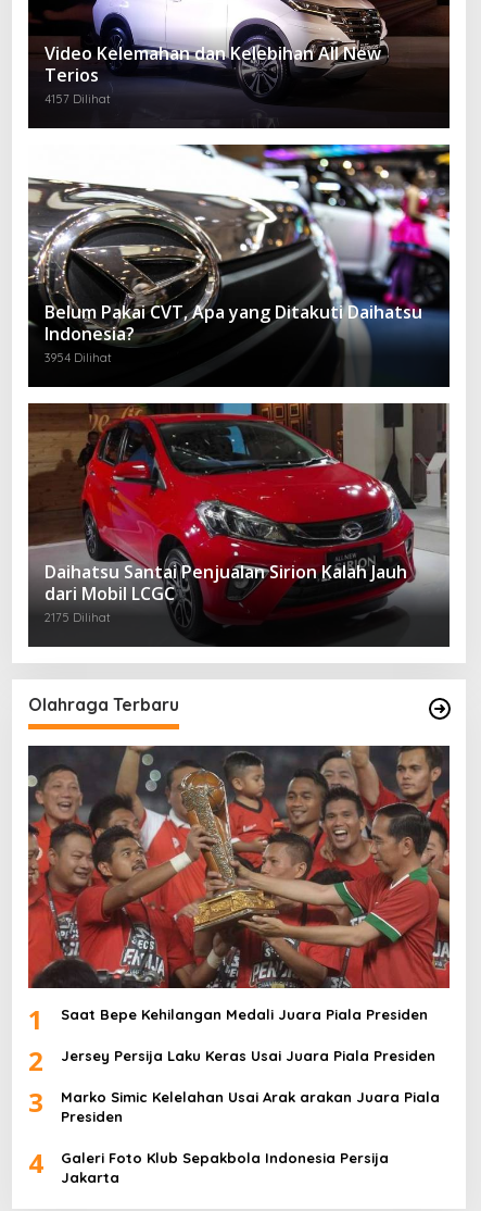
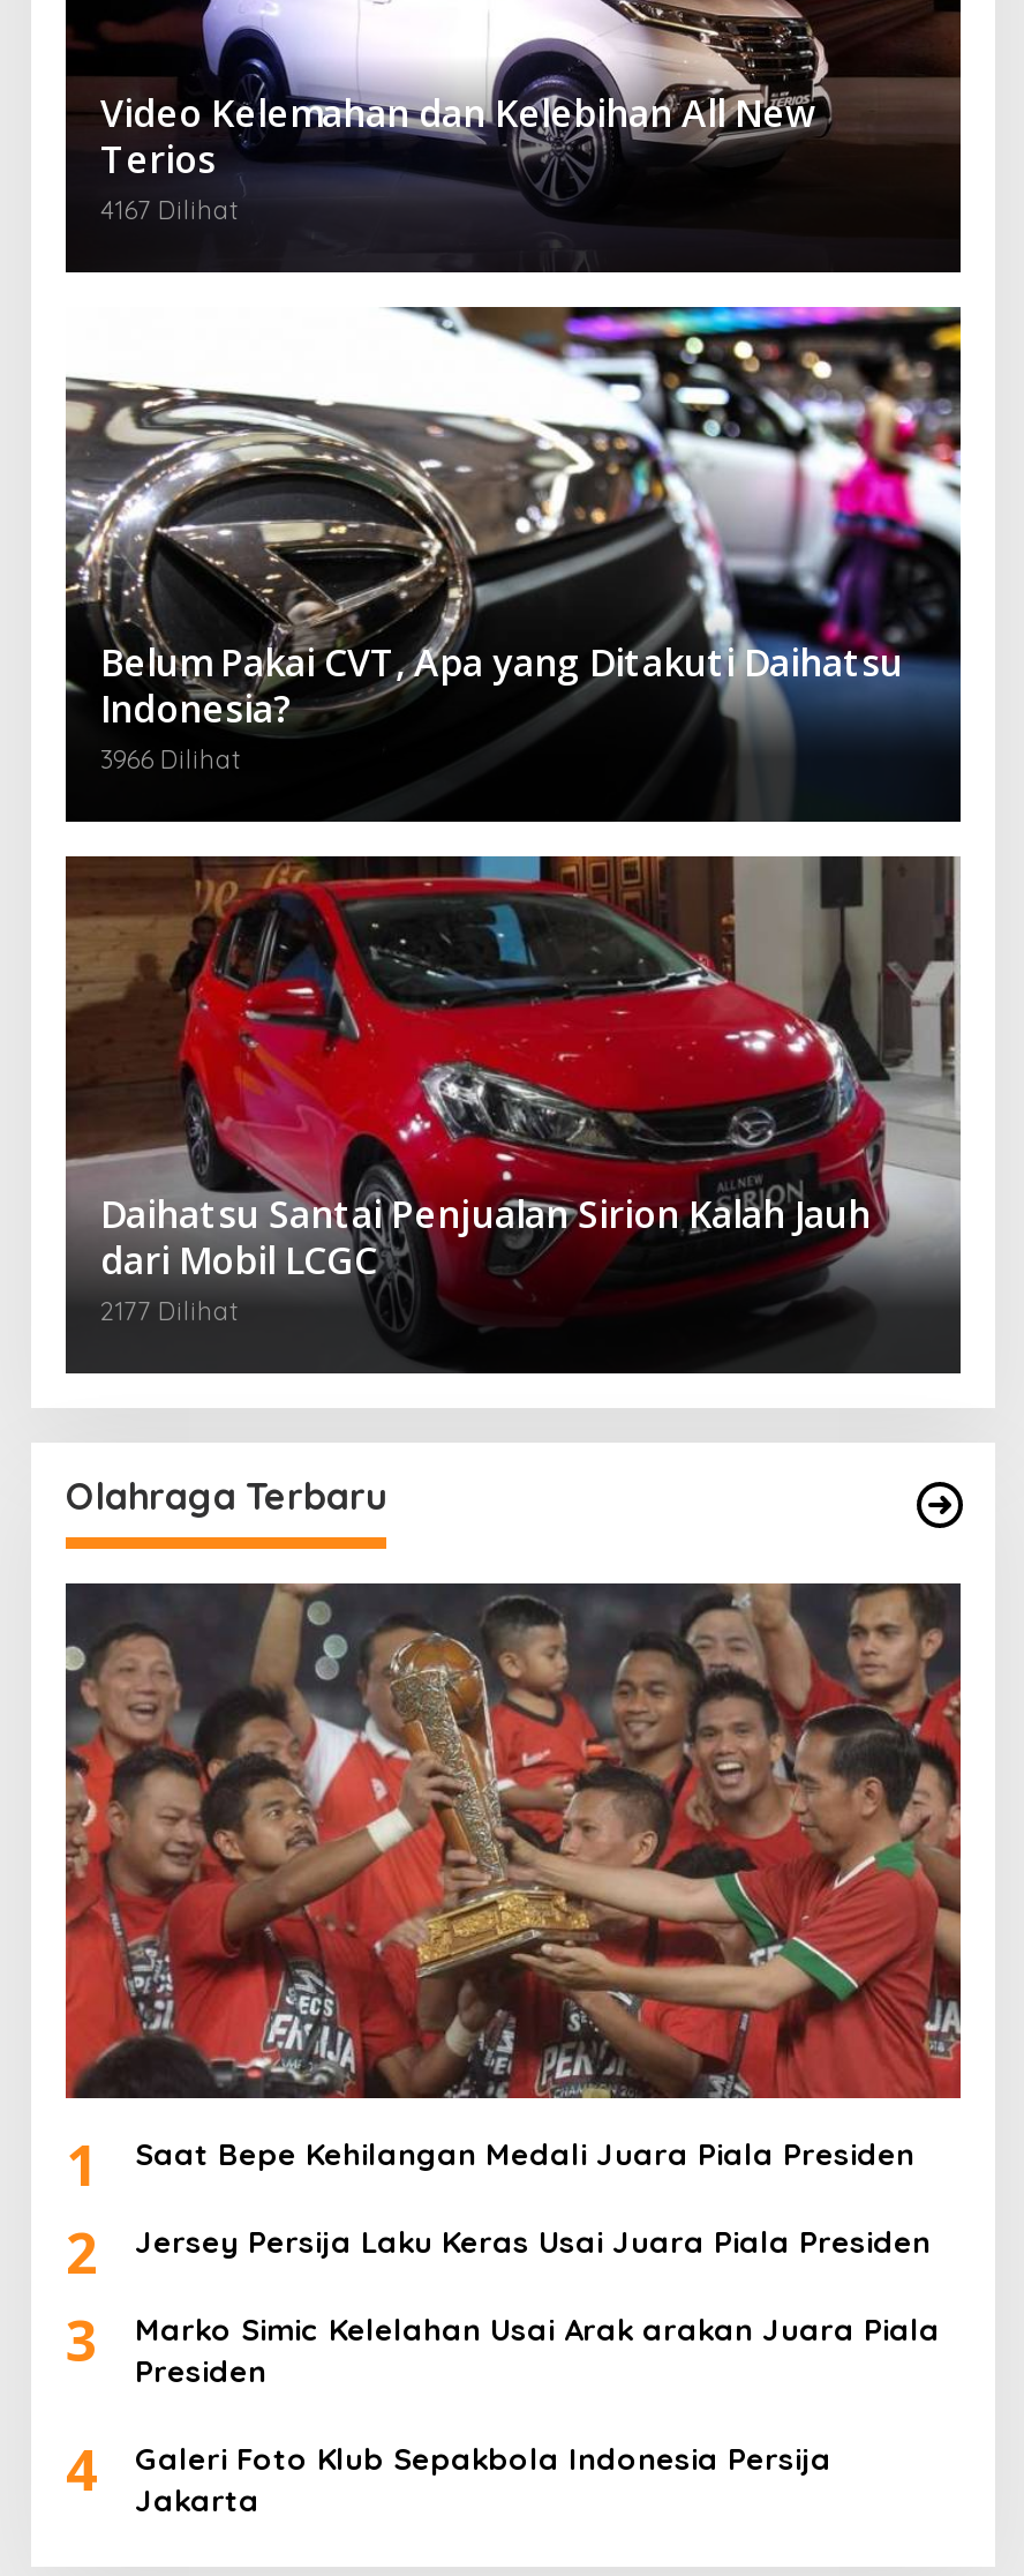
- 4157 Dilihat
+ 4167 Dilihat

- 3954 Dilihat
+ 3966 Dilihat

- 2175 Dilihat
+ 2177 Dilihat
